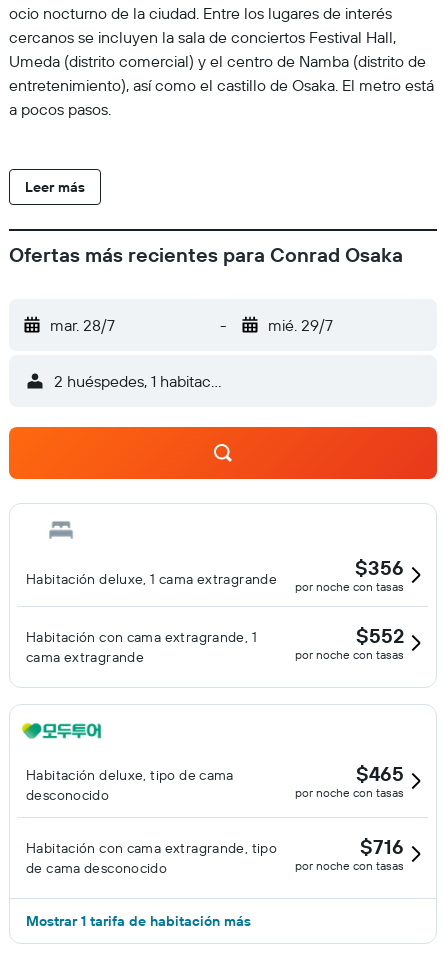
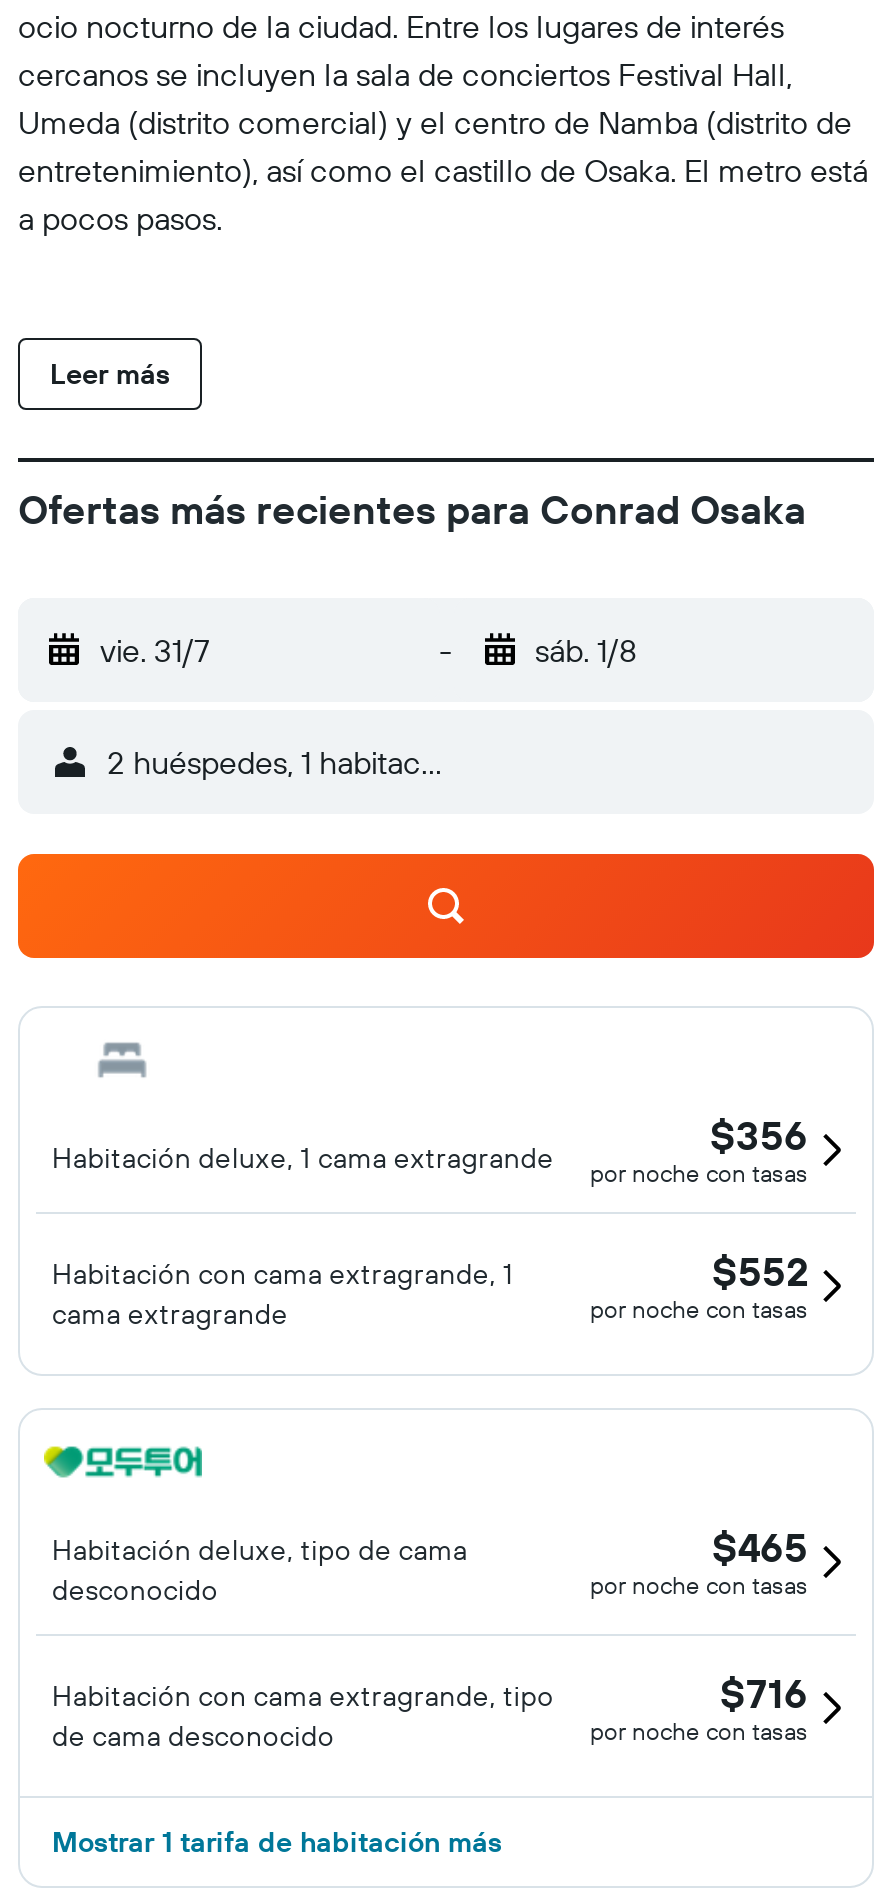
- mar. 28/7
+ vie. 31/7

- mié. 29/7
+ sáb. 1/8
